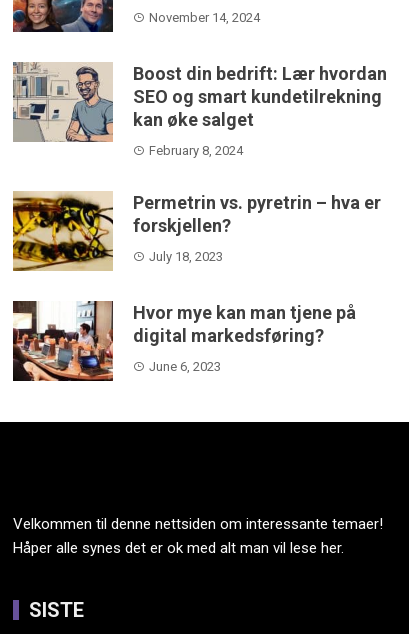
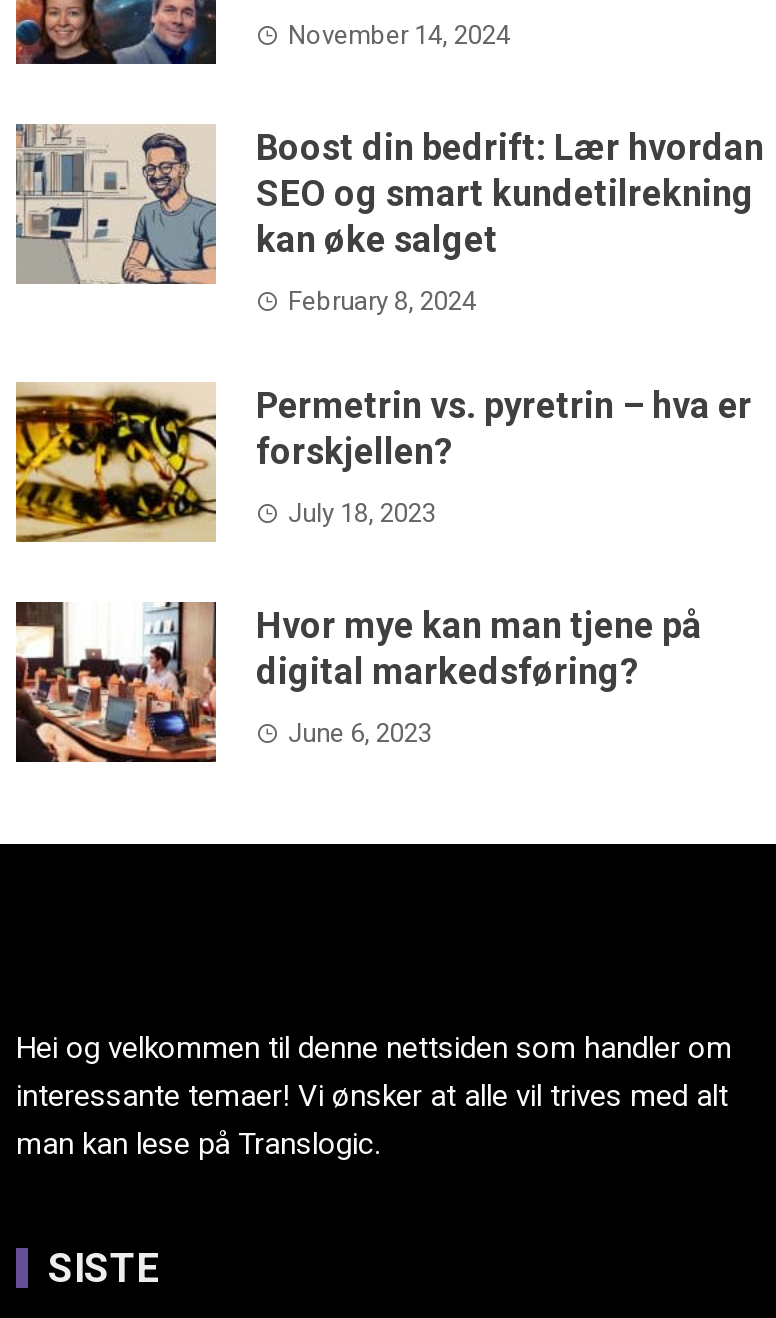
- Velkommen til denne nettsiden om interessante temaer!
- Håper alle synes det er ok med alt man vil lese her.
+ Hei og velkommen til denne nettsiden som handler om
+ interessante temaer! Vi ønsker at alle vil trives med alt
+ man kan lese på Translogic.
